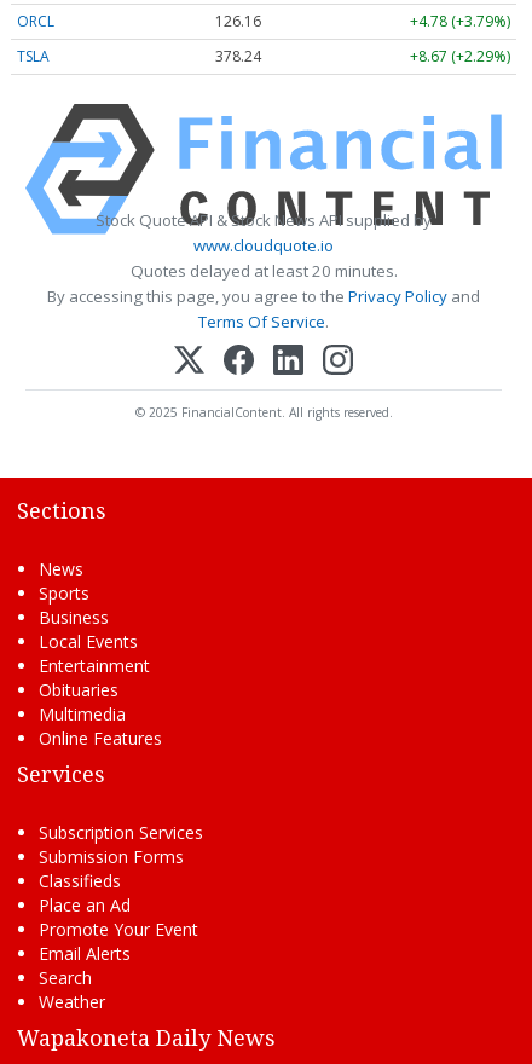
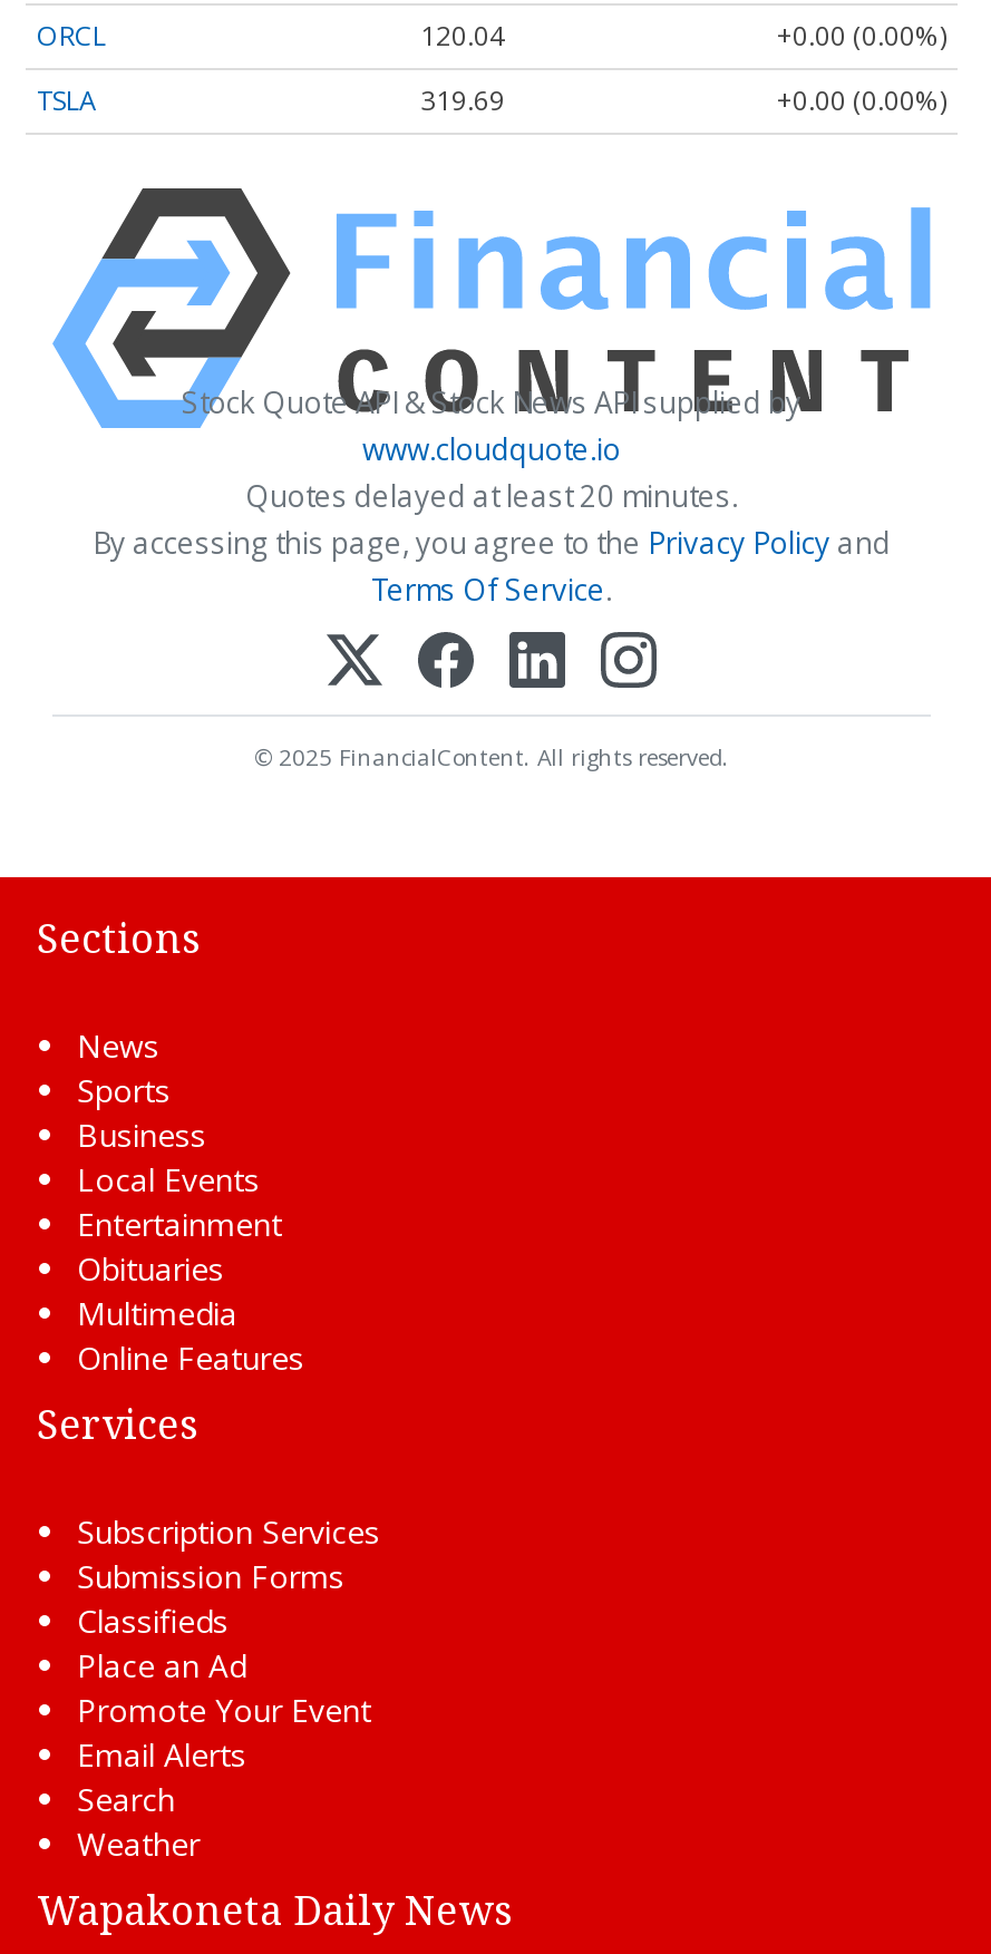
- 126.16
+ 120.04

- +4.78 (+3.79%)
+ +0.00 (0.00%)

- 378.24
+ 319.69

- +8.67 (+2.29%)
+ +0.00 (0.00%)
